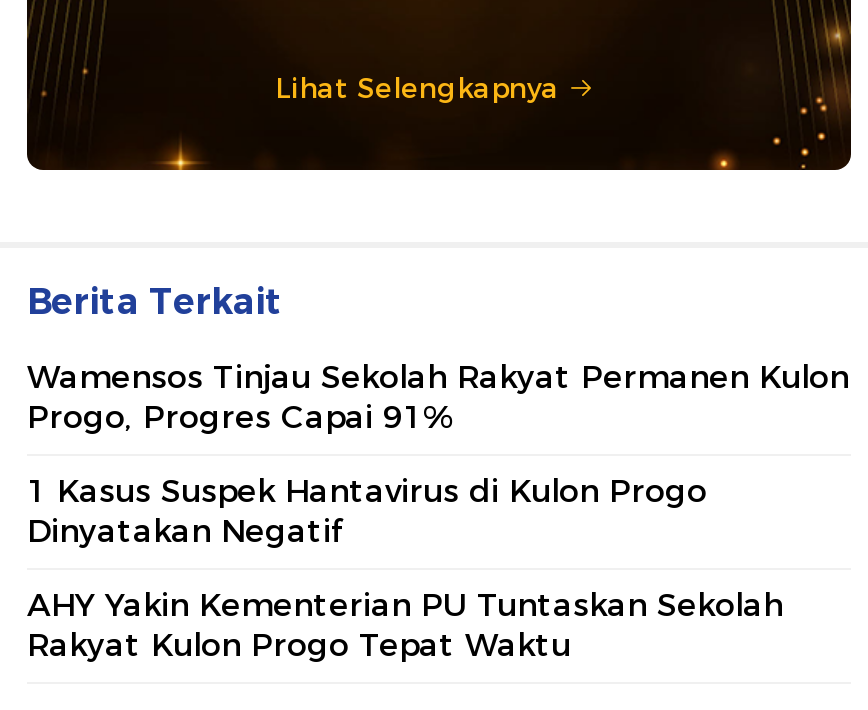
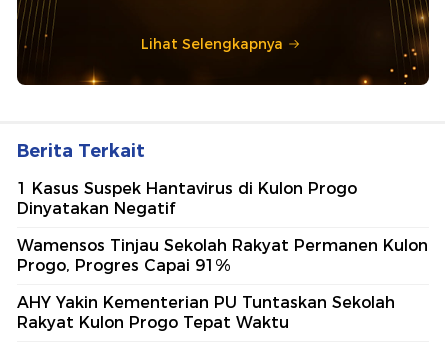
moved down: Wamensos Tinjau Sekolah Rakyat Permanen Kulon | Progo, Progres Capai 91%

moved up: 1 Kasus Suspek Hantavirus di Kulon Progo | Dinyatakan Negatif
